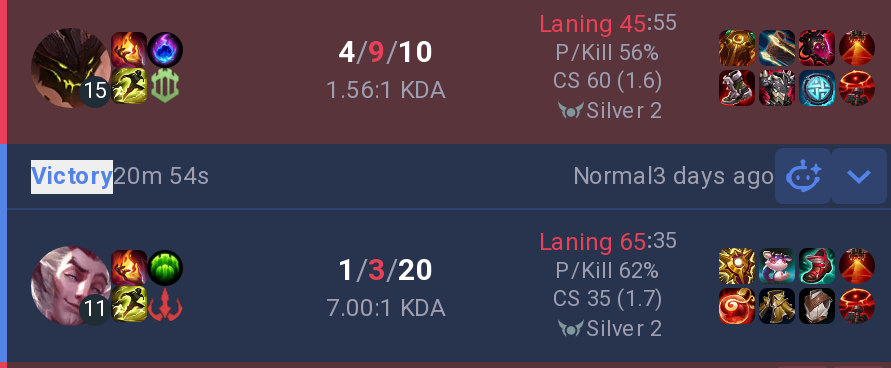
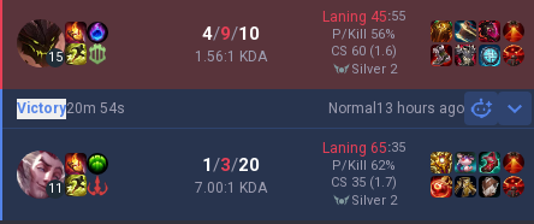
- Normal 3 days ago
+ Normal 13 hours ago
